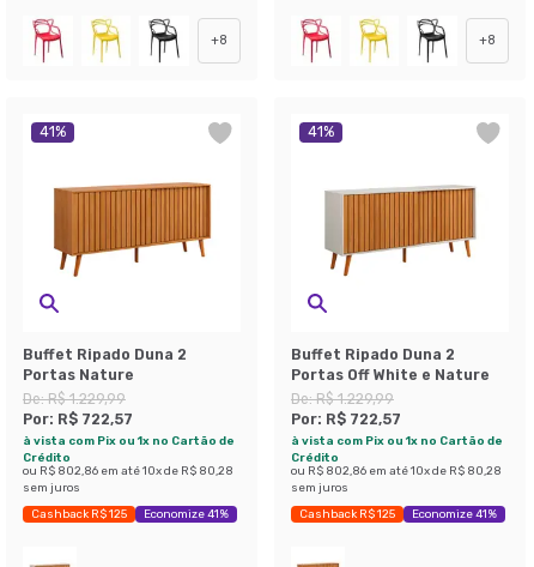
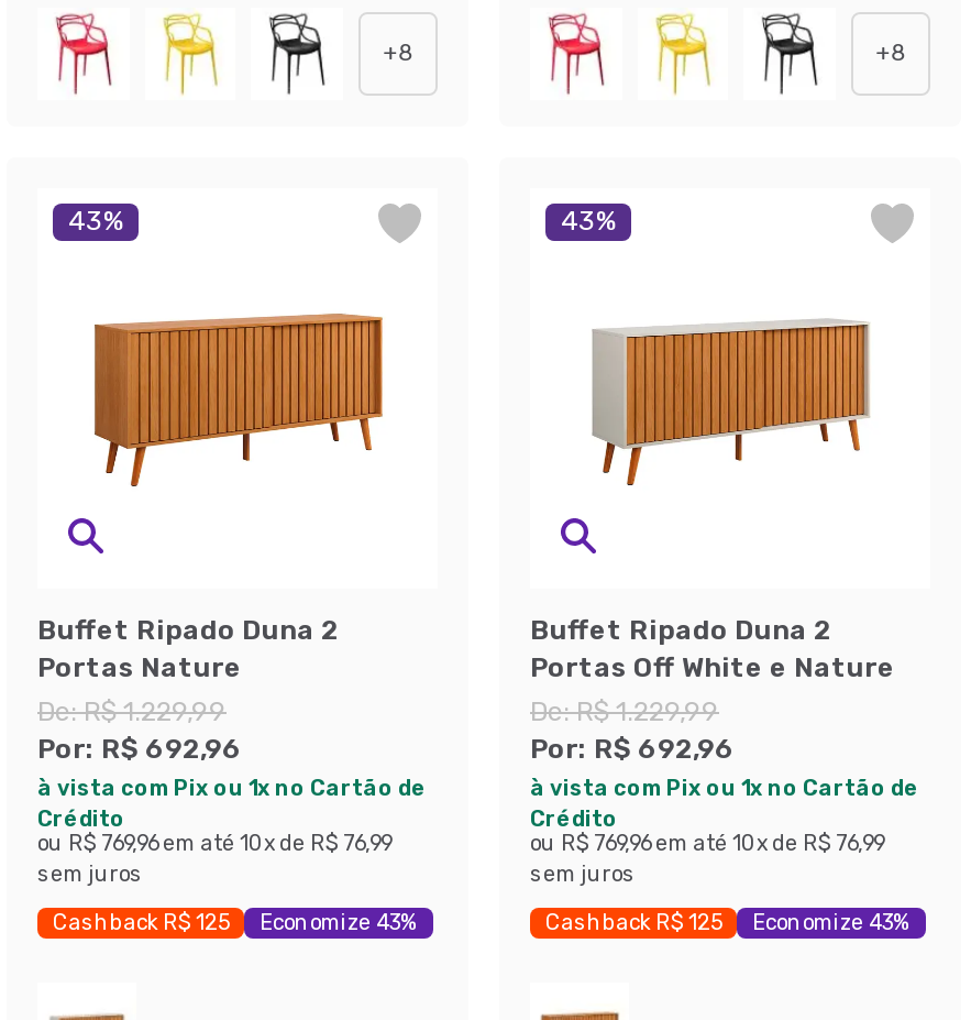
- 41%
+ 43%

- 41%
+ 43%

- Por: R$ 722,57
+ Por: R$ 692,96

- Por: R$ 722,57
+ Por: R$ 692,96

- ou R$ 802,86 em até 10 x de R$ 80,28
+ ou R$ 769,96 em até 10 x de R$ 76,99

- ou R$ 802,86 em até 10 x de R$ 80,28
+ ou R$ 769,96 em até 10 x de R$ 76,99

- Cashback R$ 125 Economize 41%
+ Cashback R$ 125 Economize 43%

- Cashback R$ 125 Economize 41%
+ Cashback R$ 125 Economize 43%
